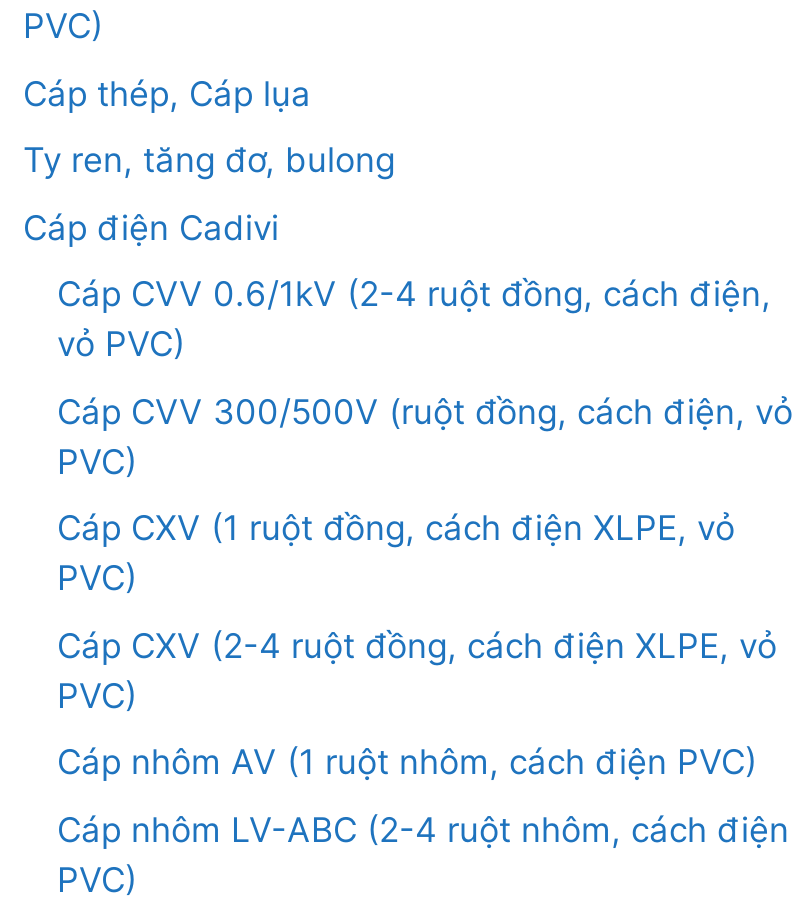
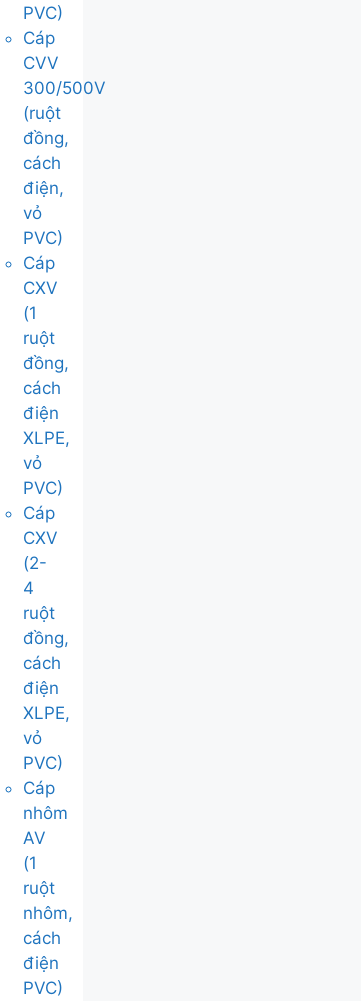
- Cáp thép, Cáp lụa
- Ty ren, tăng đơ, bulong
- Cáp điện Cadivi
- Cáp CVV 0.6/1kV (2-4 ruột đồng, cách điện,
- vỏ PVC)
- Cáp CVV 300/500V (ruột đồng, cách điện, vỏ
+ Cáp
+ CVV
+ 300/500V
+ (ruột
+ đồng,
+ cách
+ điện,
+ vỏ

- Cáp nhôm AV (1 ruột nhôm, cách điện PVC)
- Cáp nhôm LV-ABC (2-4 ruột nhôm, cách điện
+ Cáp
+ nhôm
+ AV
+ (1
+ ruột
+ nhôm,
+ cách
+ điện
